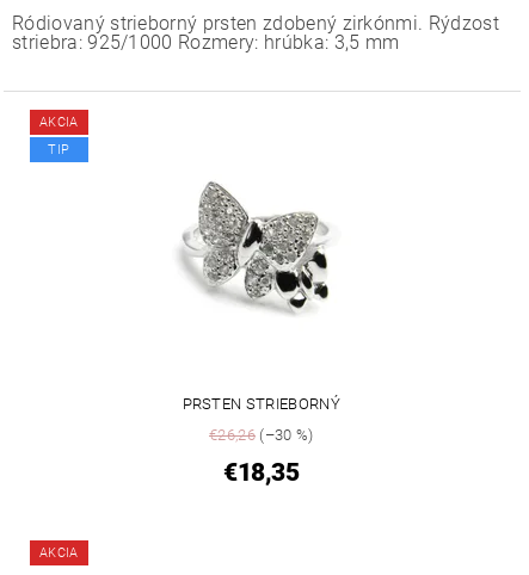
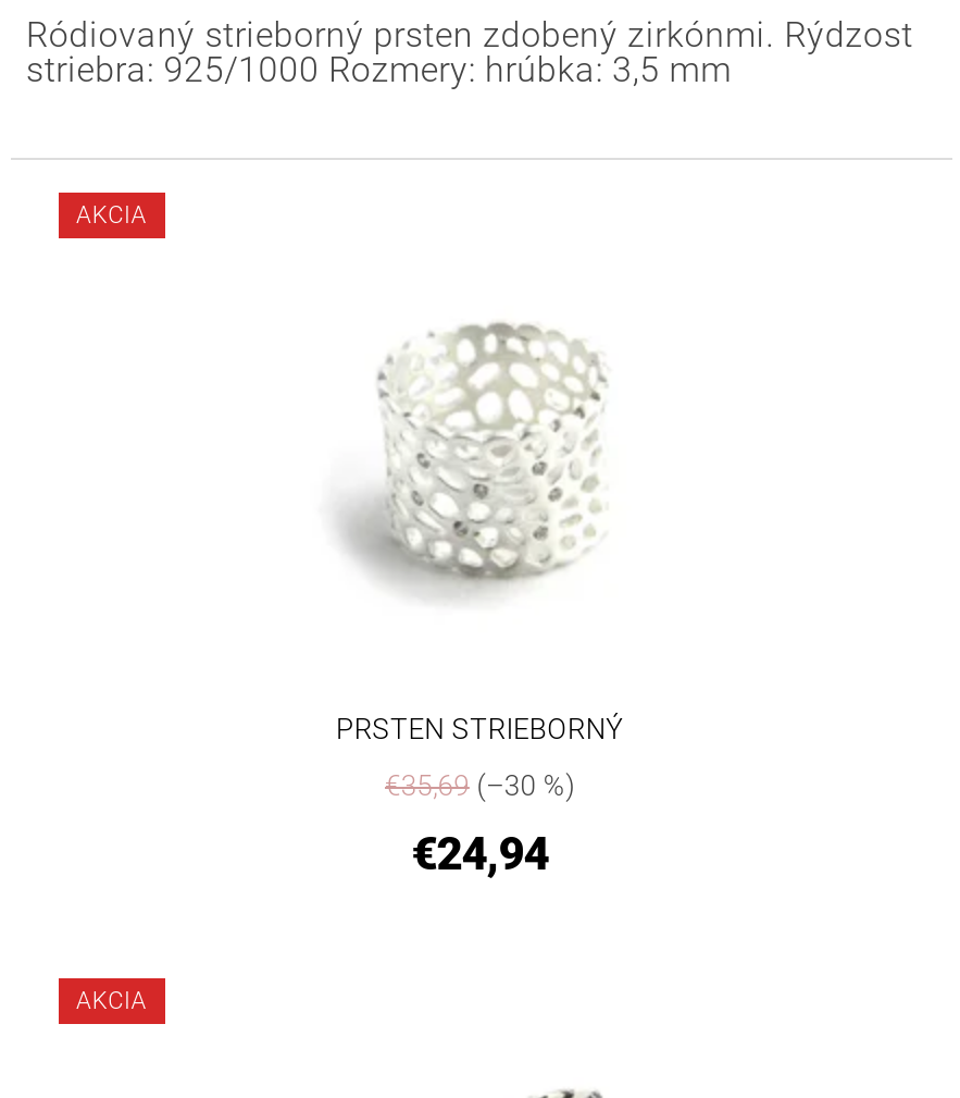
- TIP

- [image]
+ [image]

- €26,26 (–30 %)
+ €35,69 (–30 %)

- €18,35
+ €24,94
